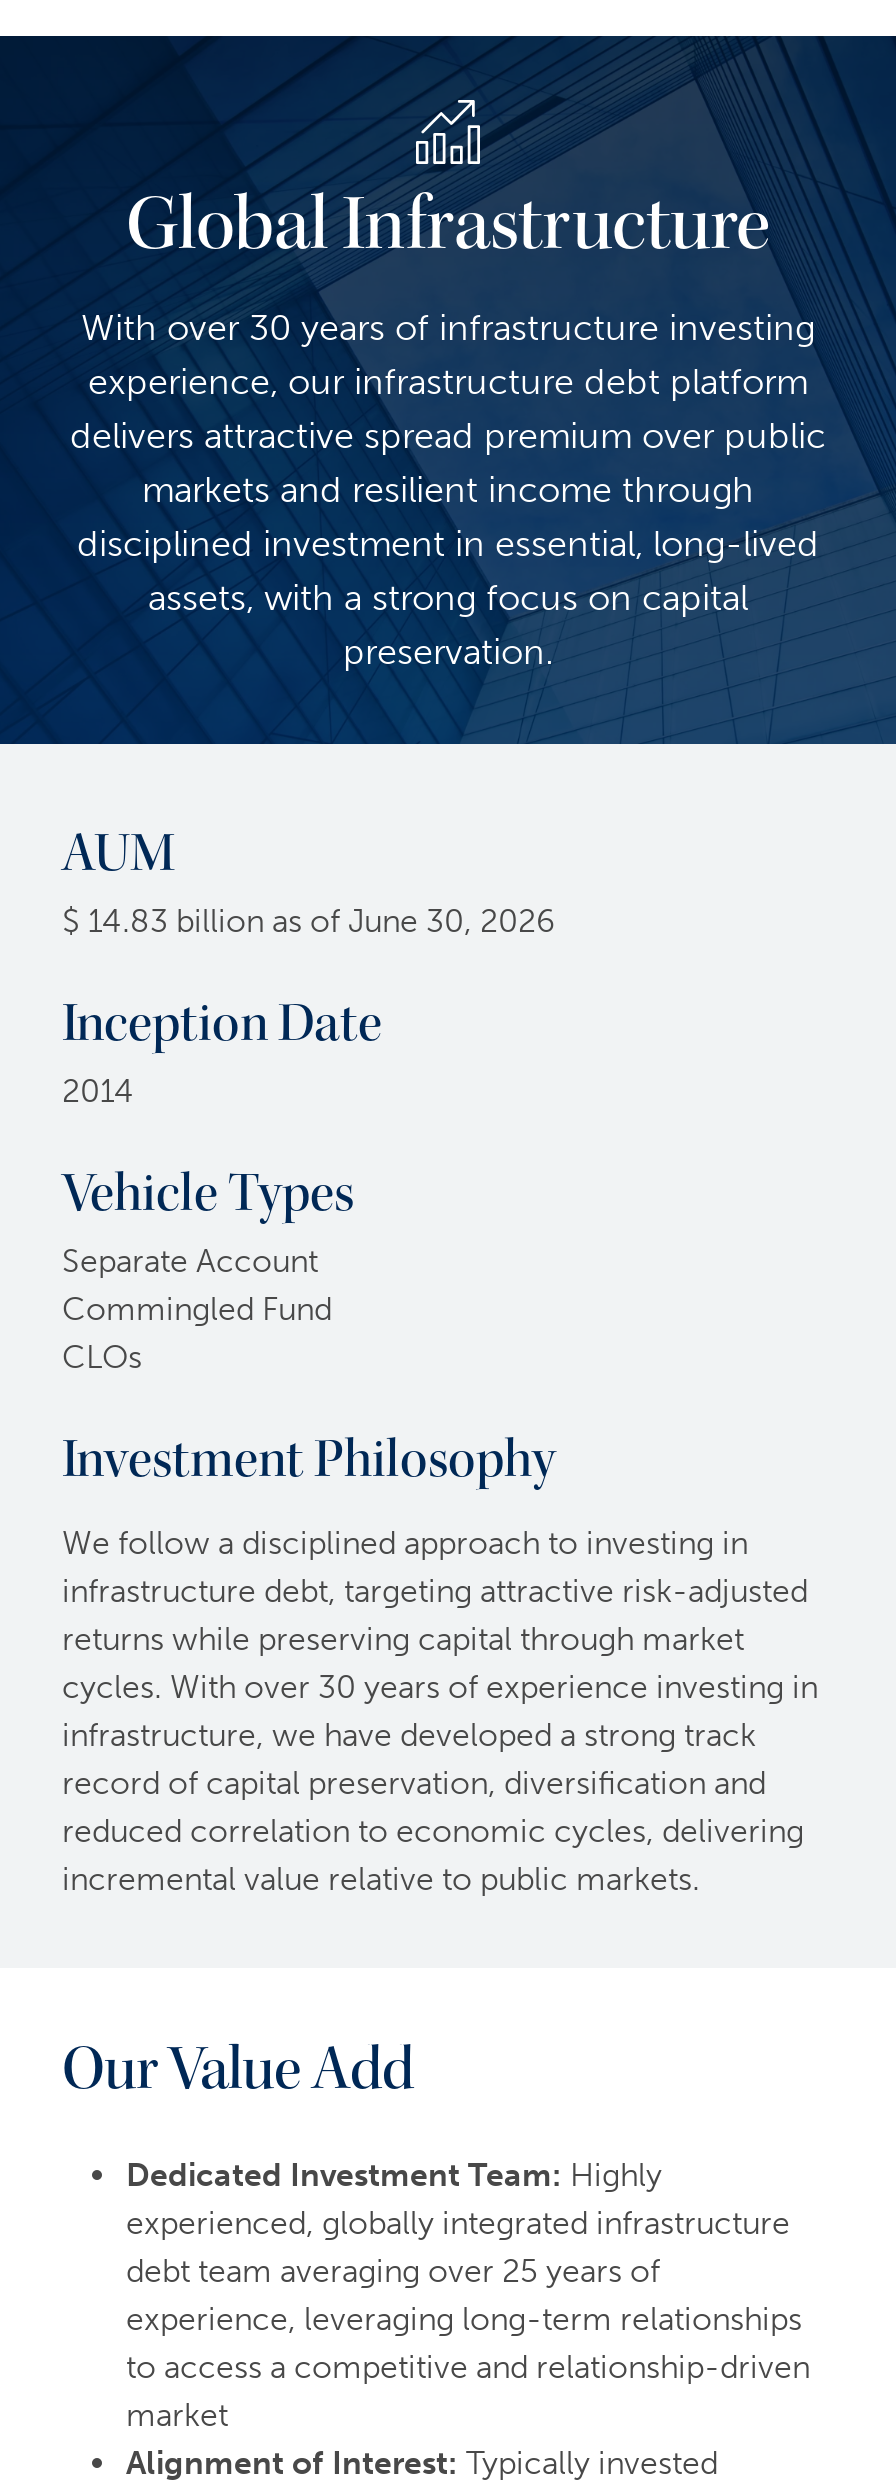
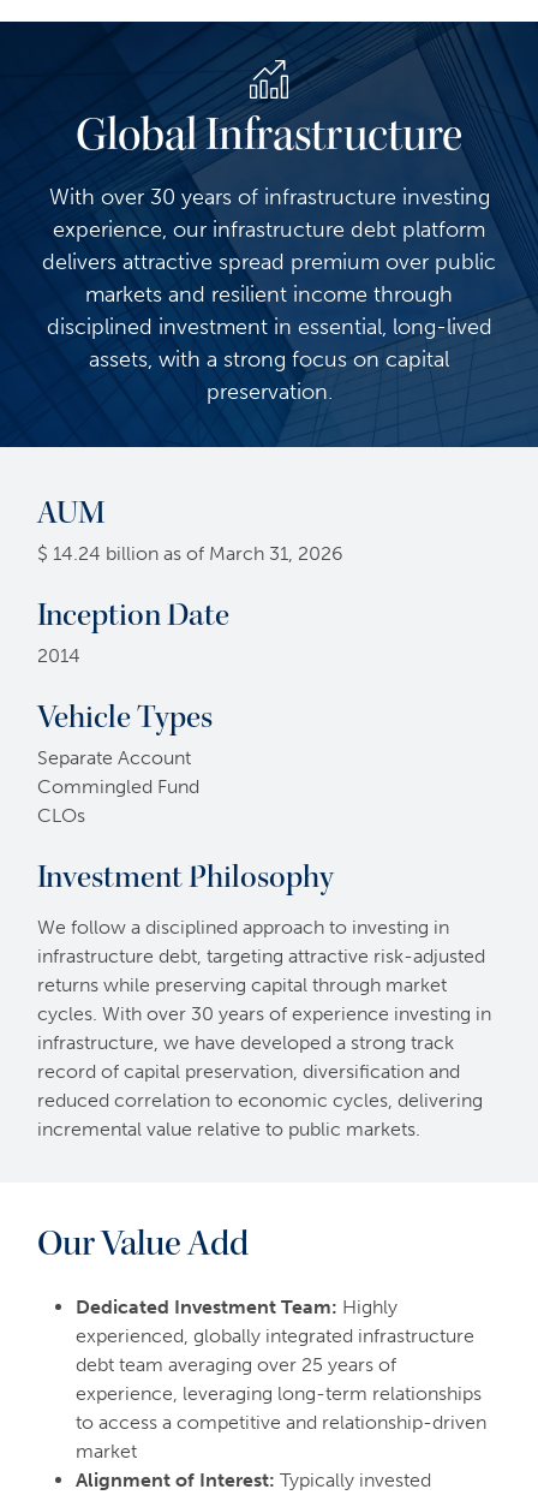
- $ 14.83 billion as of June 30, 2026
+ $ 14.24 billion as of March 31, 2026
